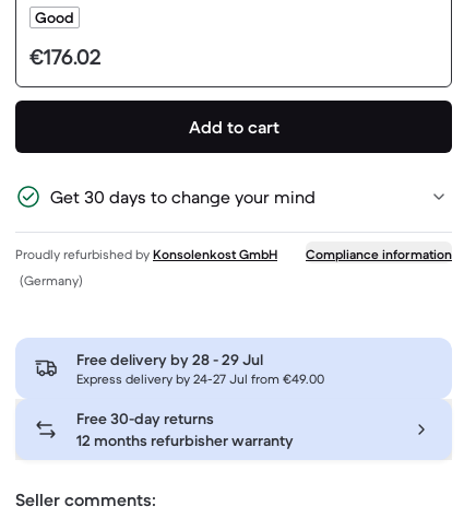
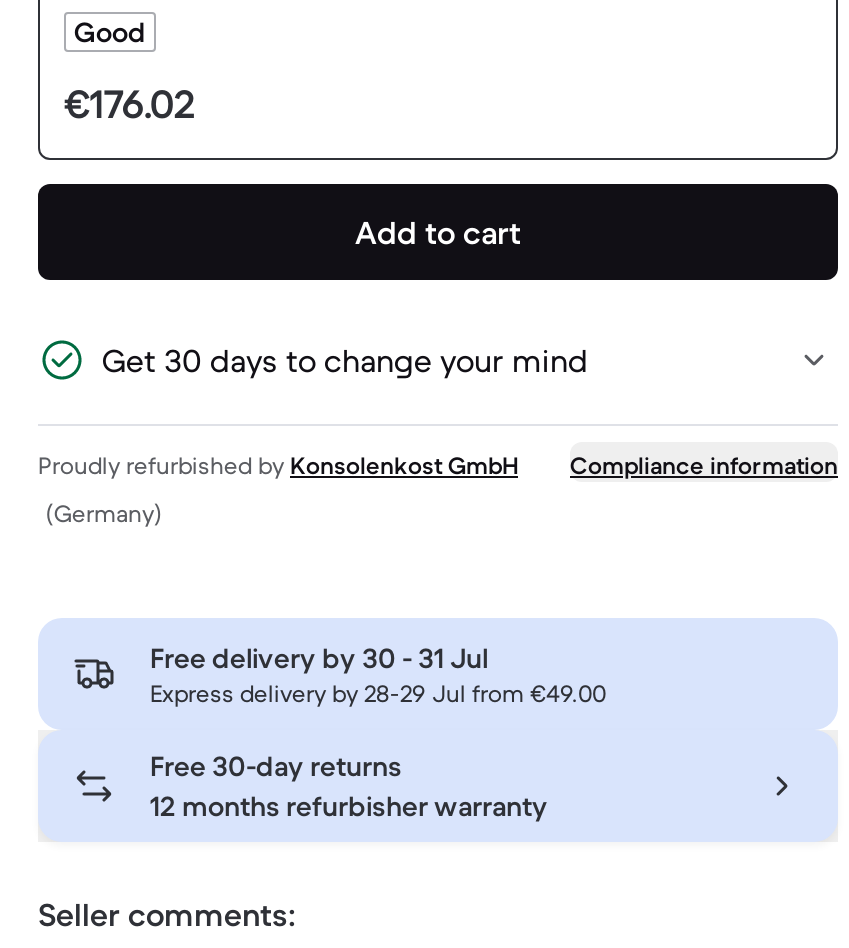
- Free delivery by 28 - 29 Jul
+ Free delivery by 30 - 31 Jul

- Express delivery by 24-27 Jul from €49.00
+ Express delivery by 28-29 Jul from €49.00
